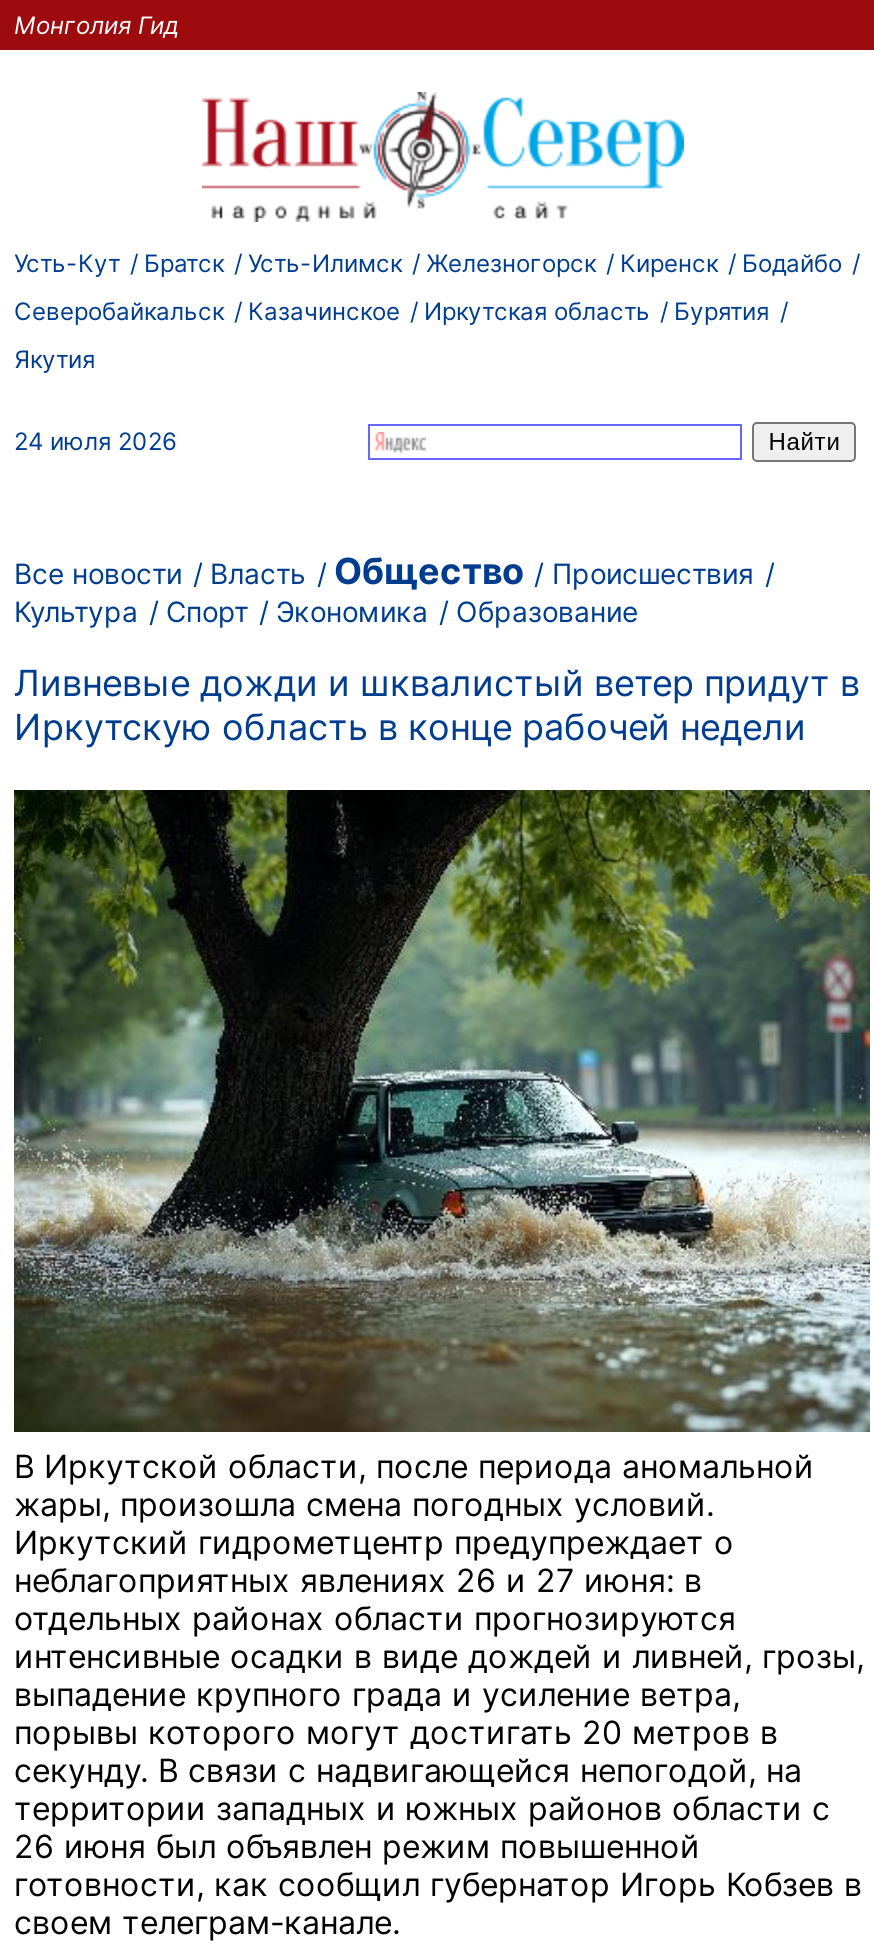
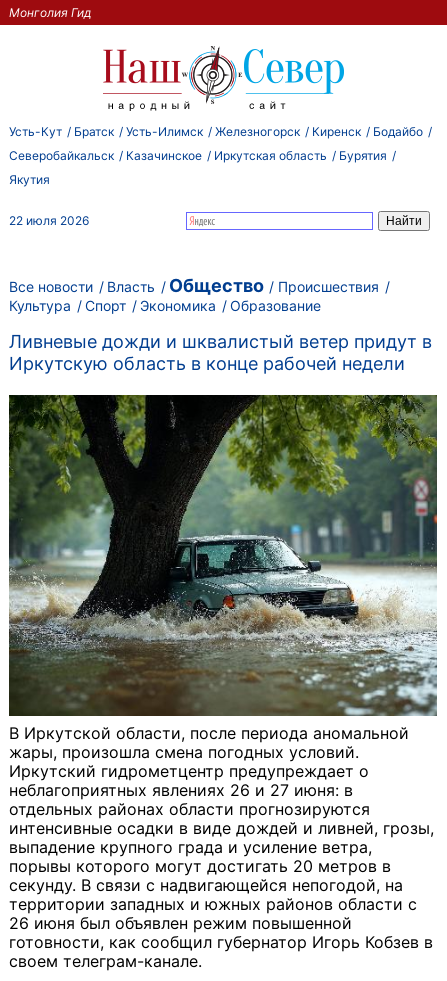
- 24 июля 2026
+ 22 июля 2026
